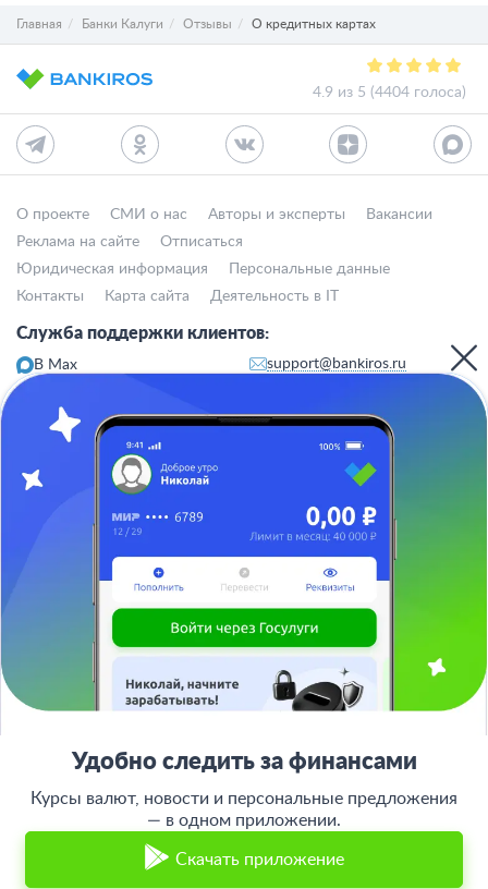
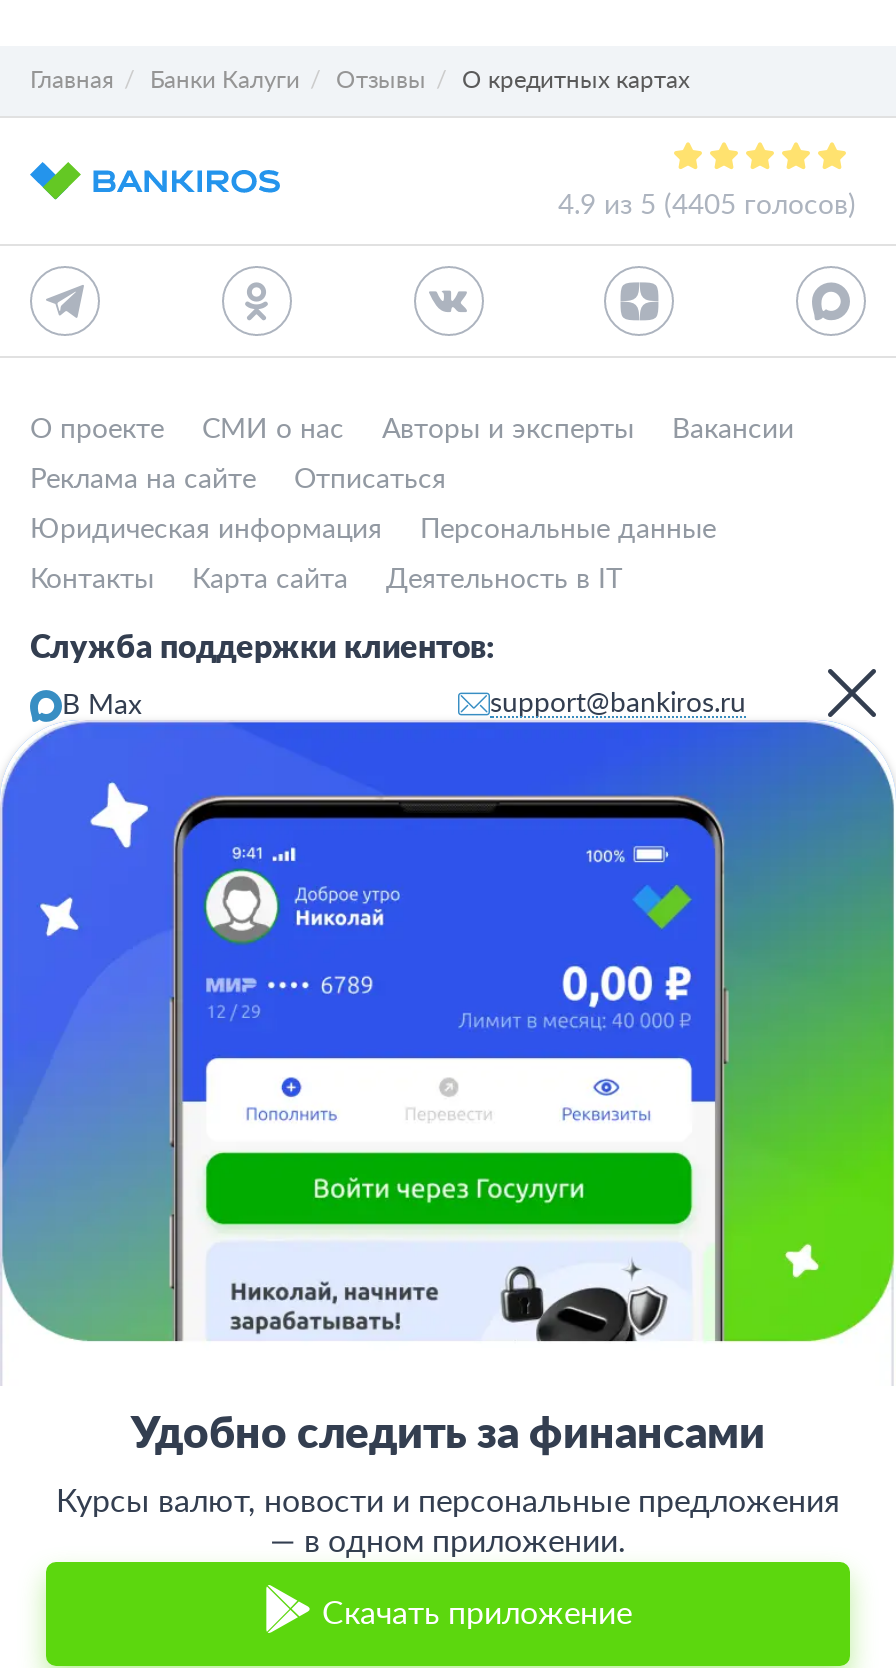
- 4.9 из 5 (4404 голоса)
+ 4.9 из 5 (4405 голосов)
